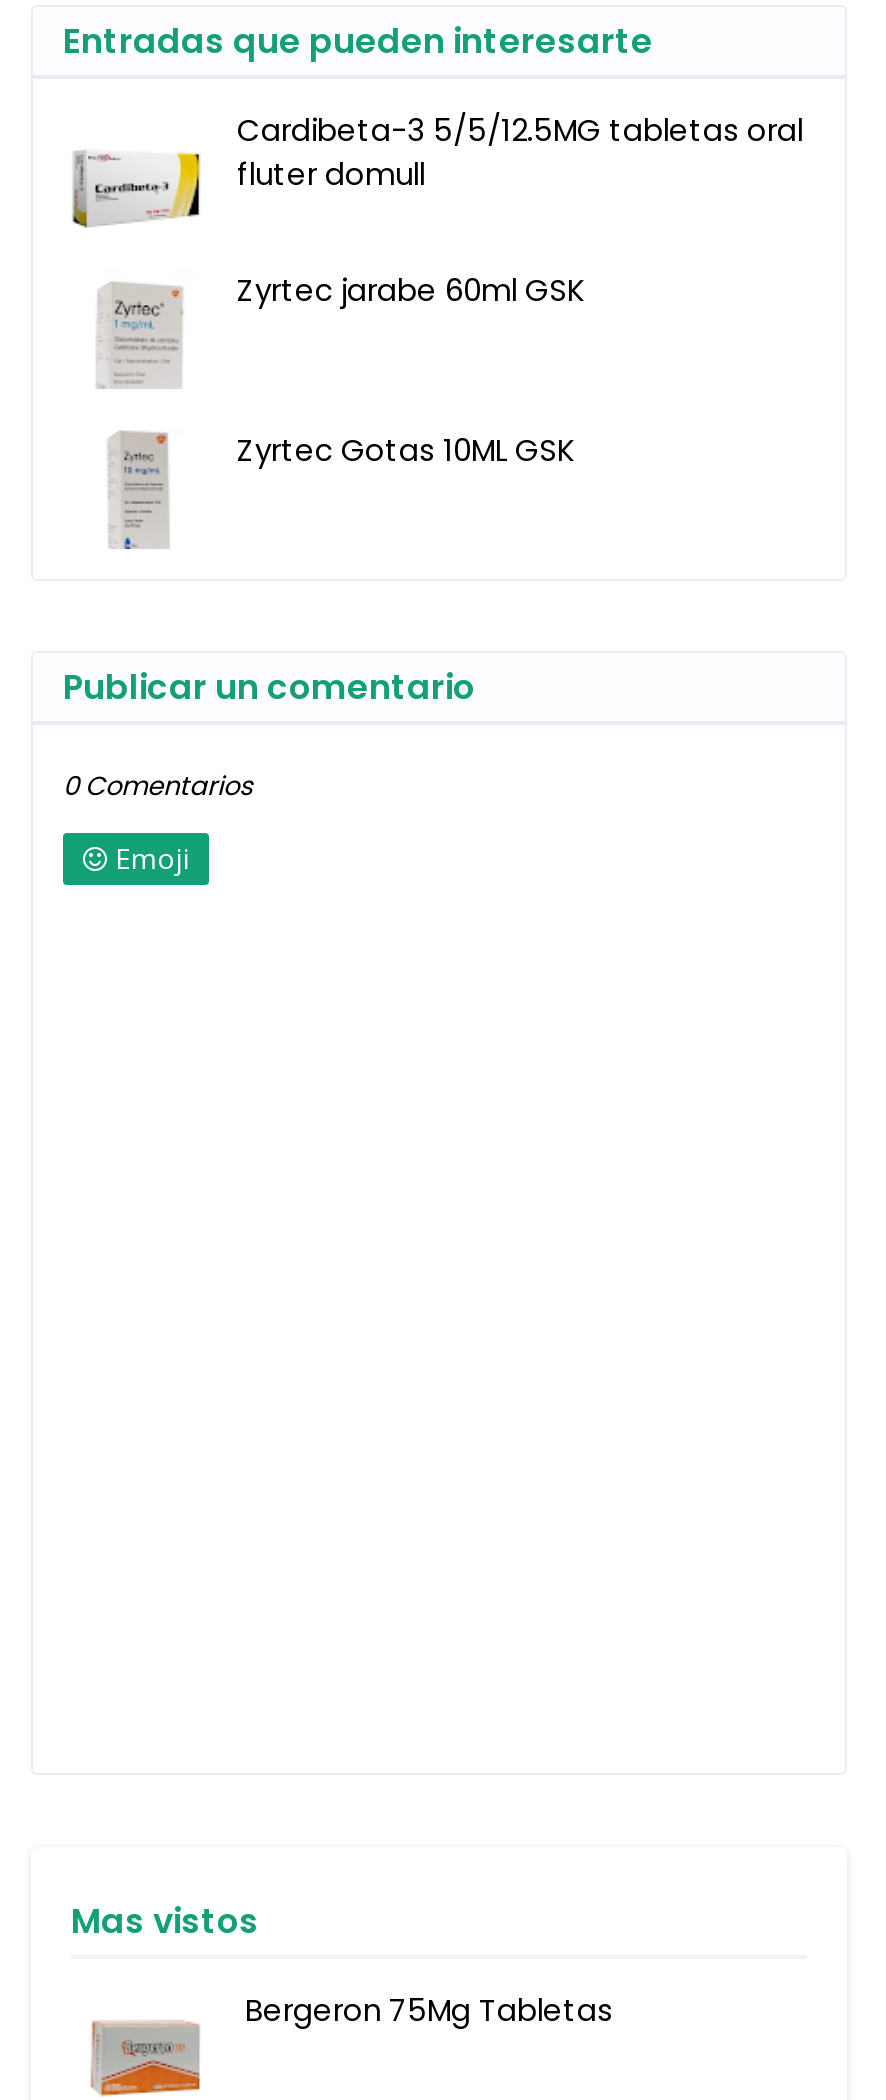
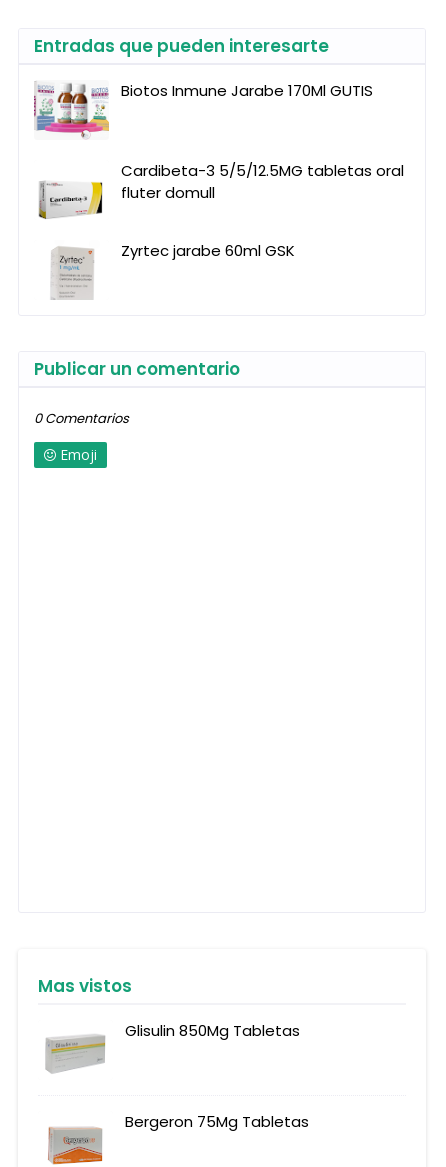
+ [image]
+ Biotos Inmune Jarabe 170Ml GUTIS

- [image]
- Zyrtec Gotas 10ML GSK

+ [image]
+ Glisulin 850Mg Tabletas
